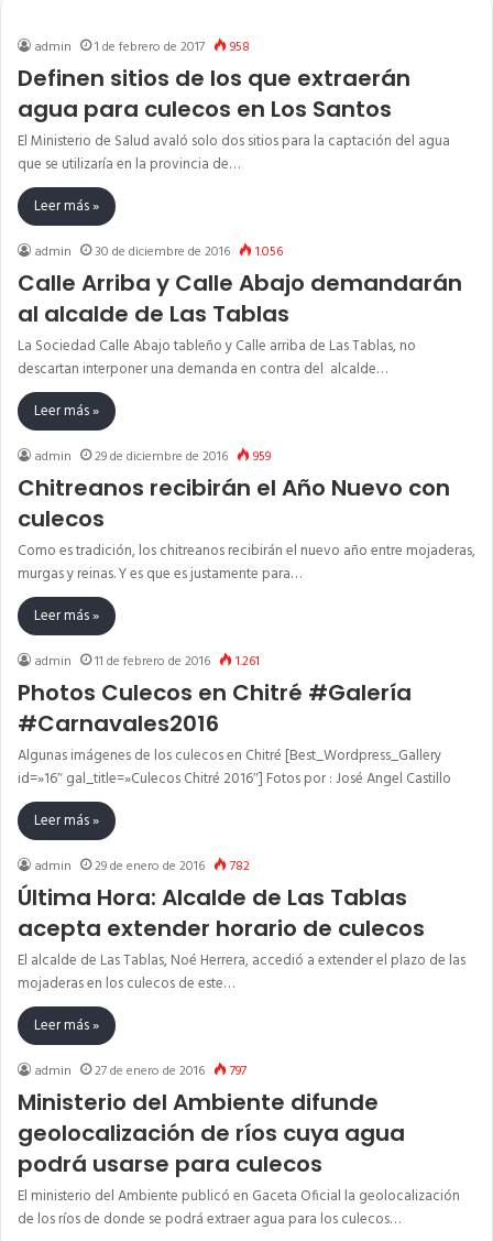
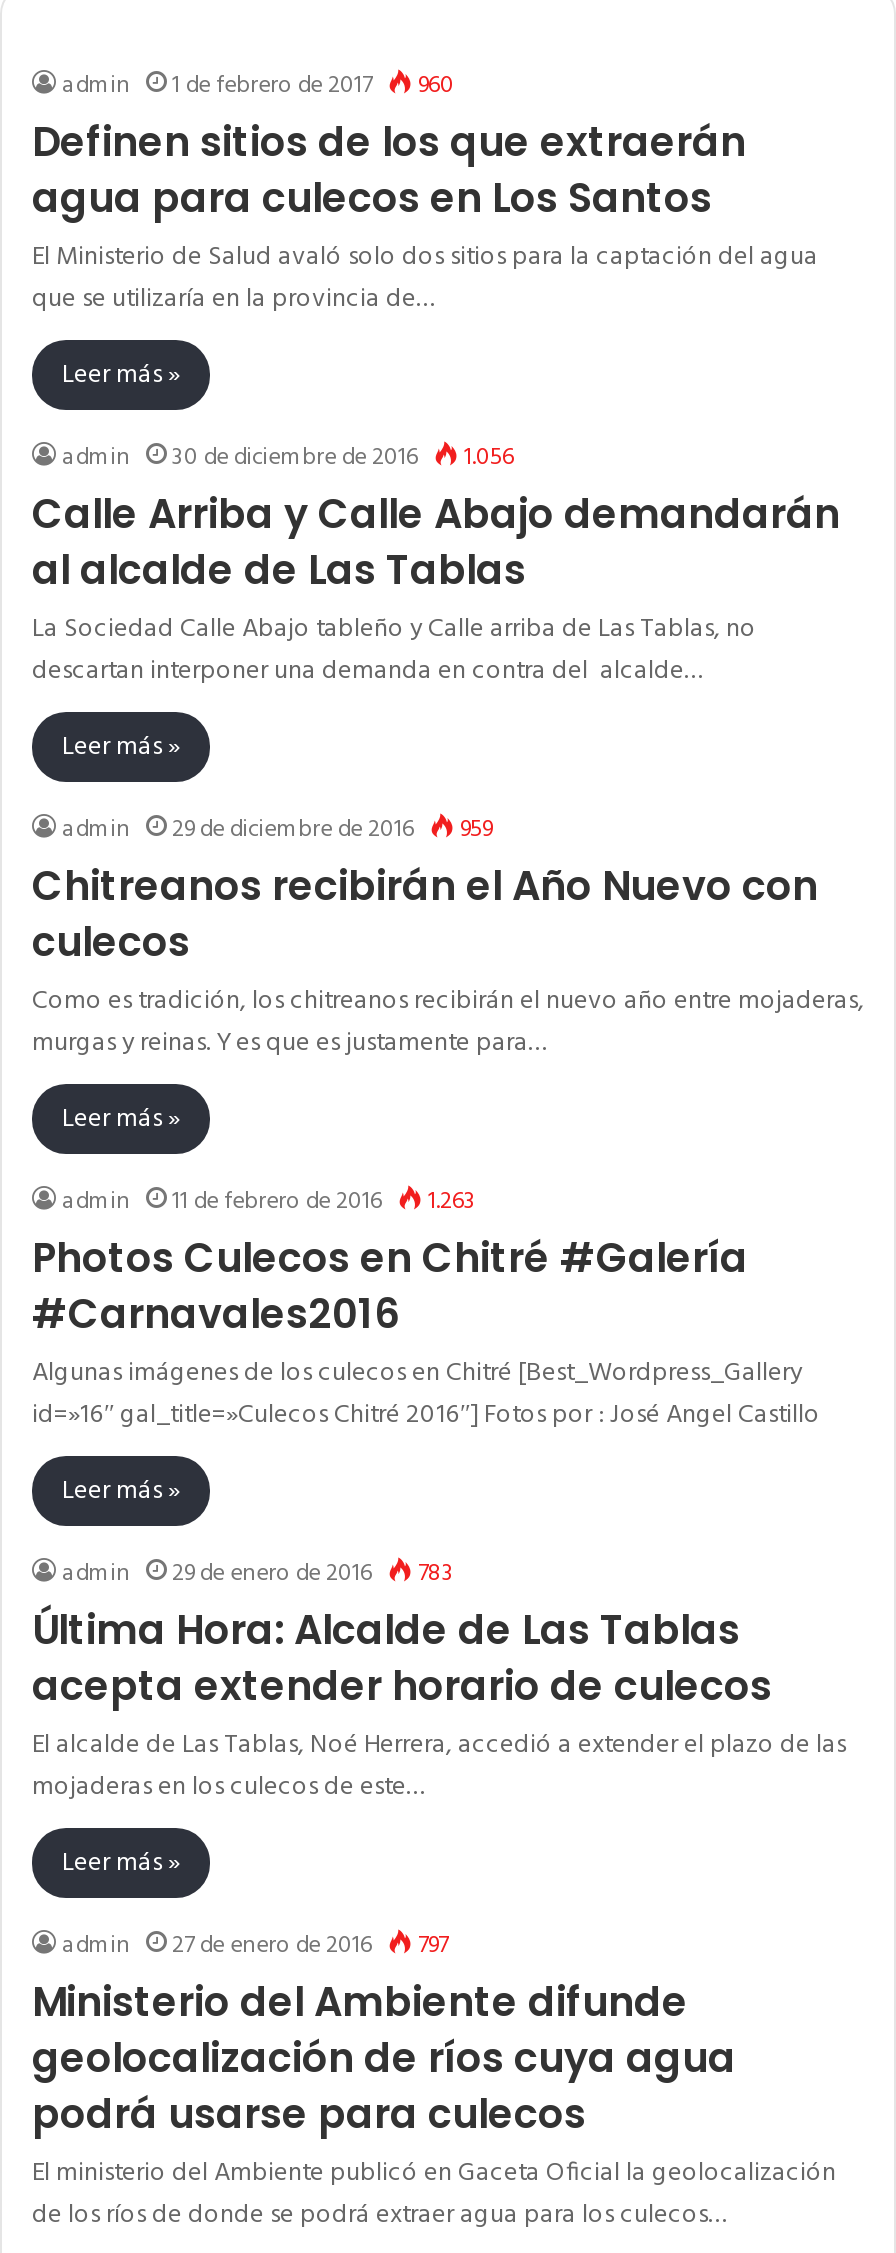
- admin 1 de febrero de 2017 958
+ admin 1 de febrero de 2017 960

- admin 11 de febrero de 2016 1.261
+ admin 11 de febrero de 2016 1.263

- admin 29 de enero de 2016 782
+ admin 29 de enero de 2016 783
